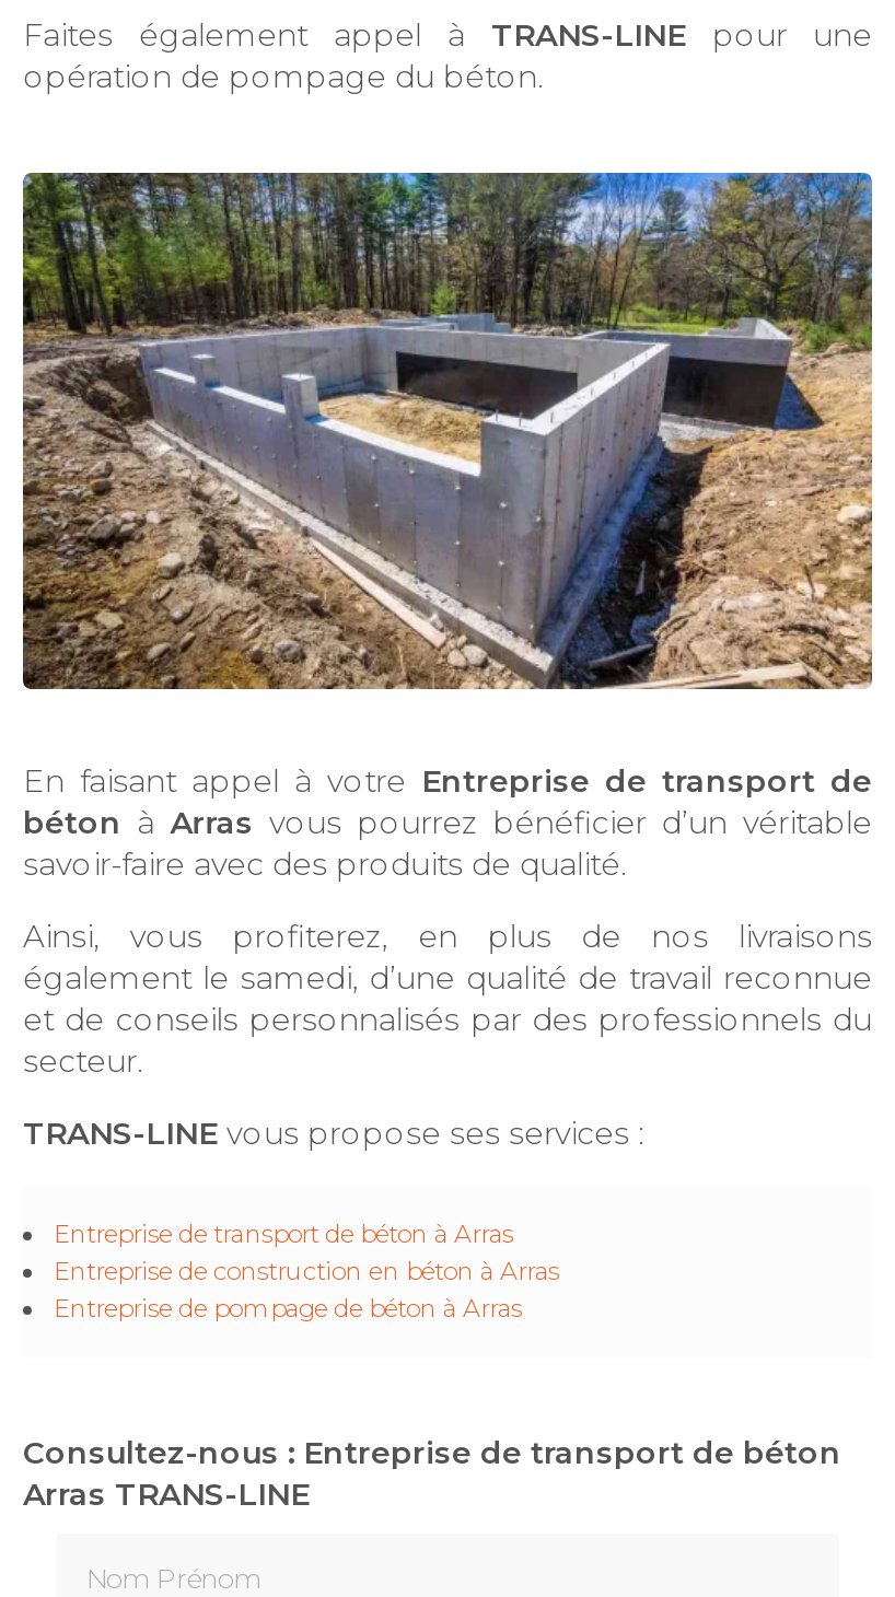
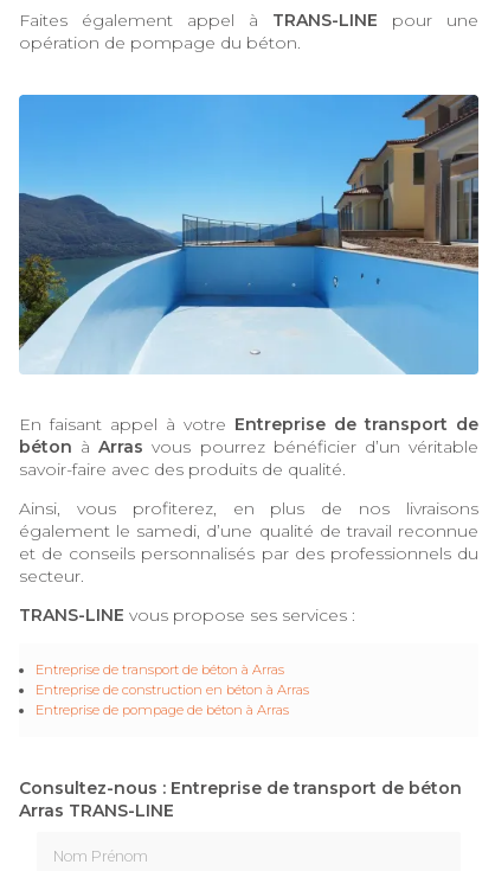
- [image]
+ [image]
